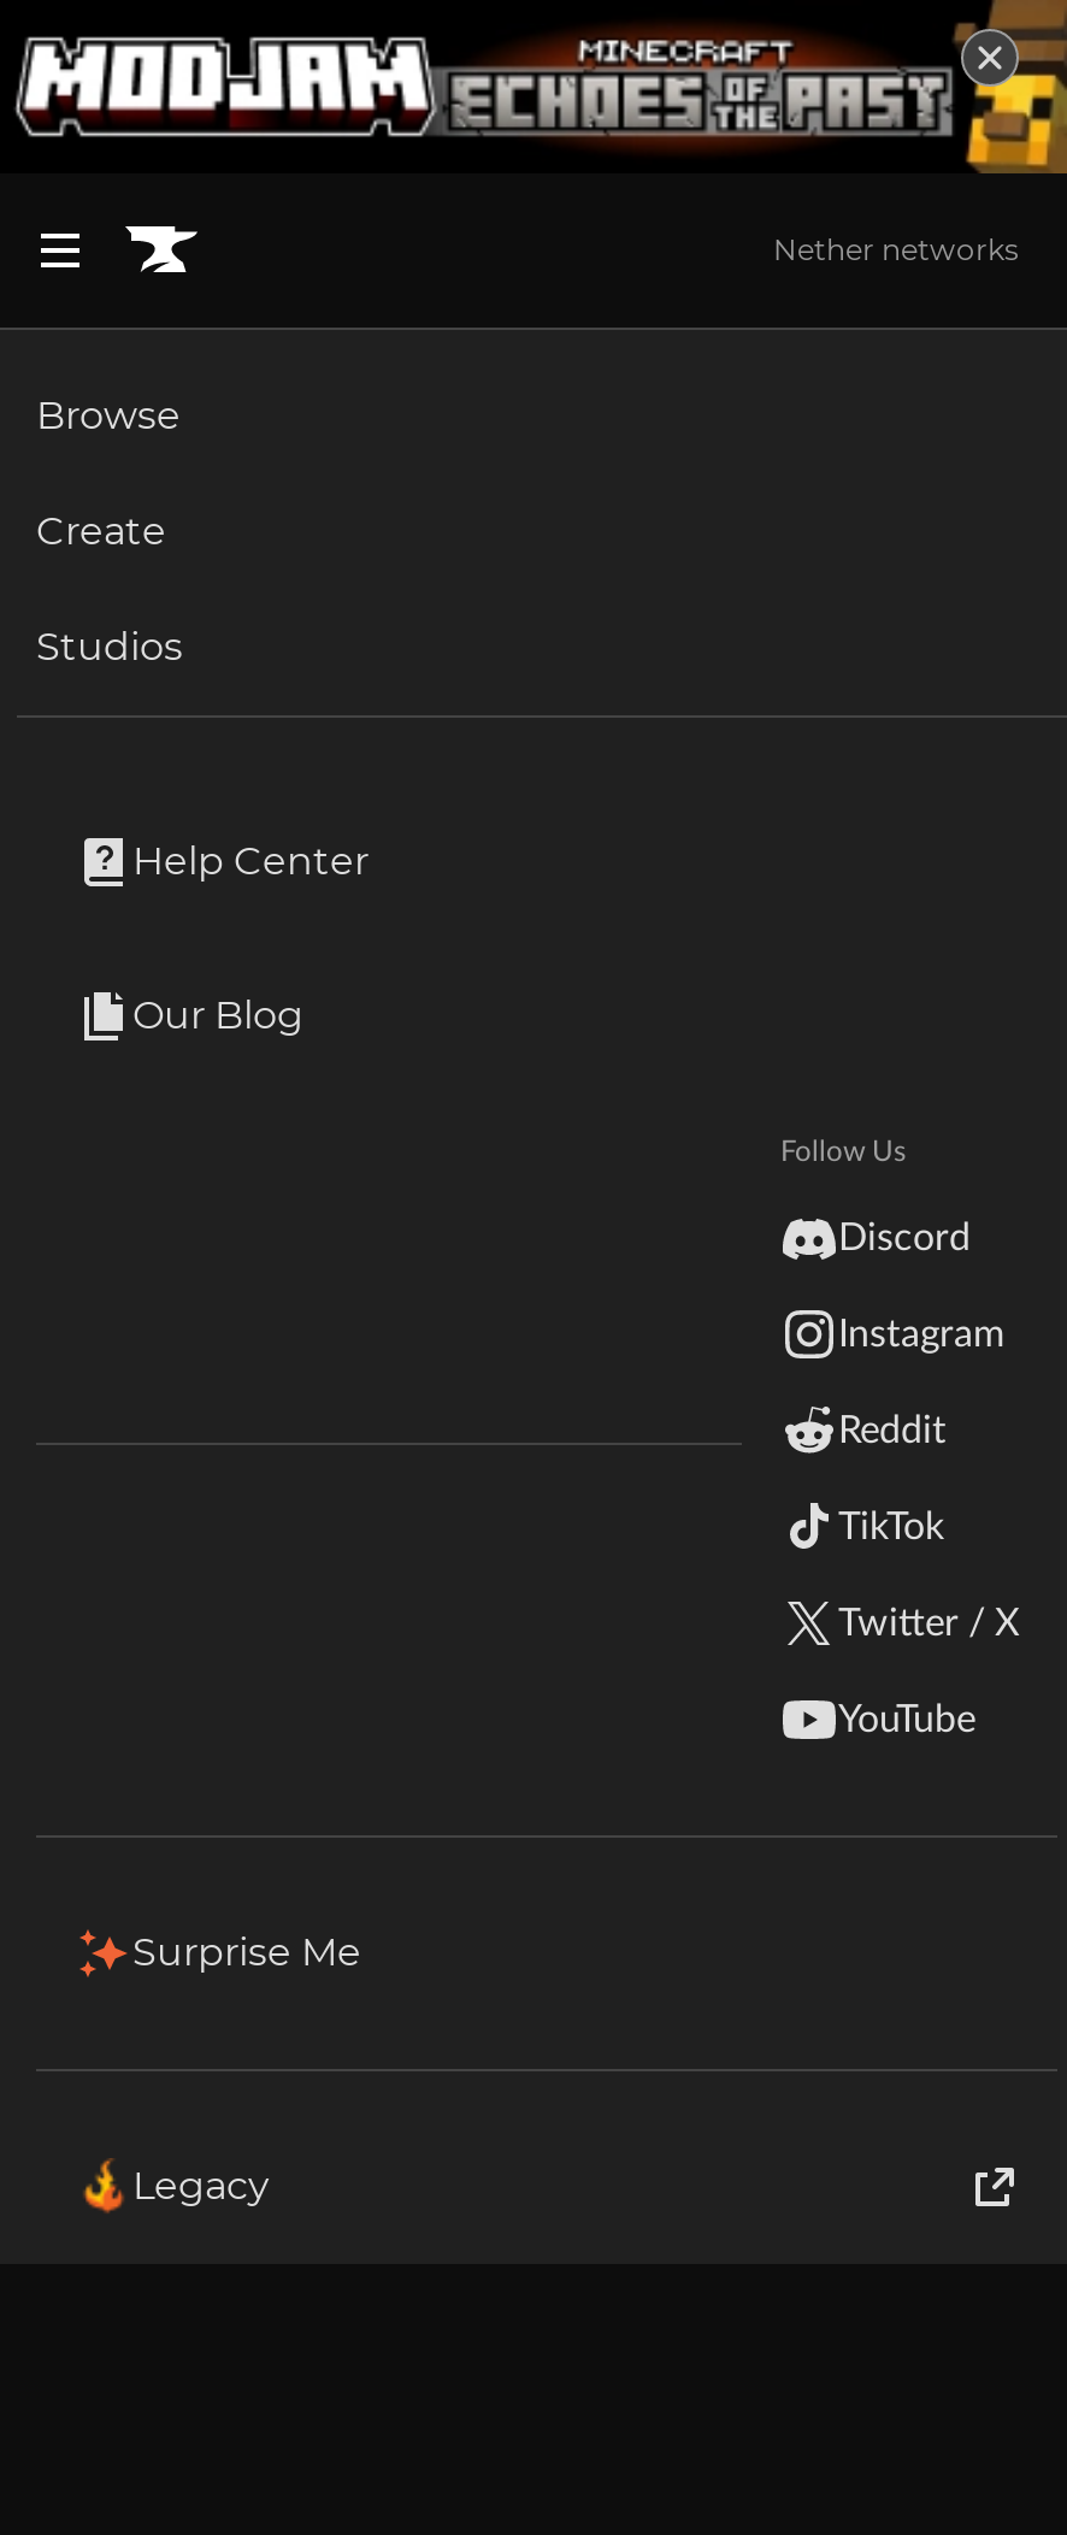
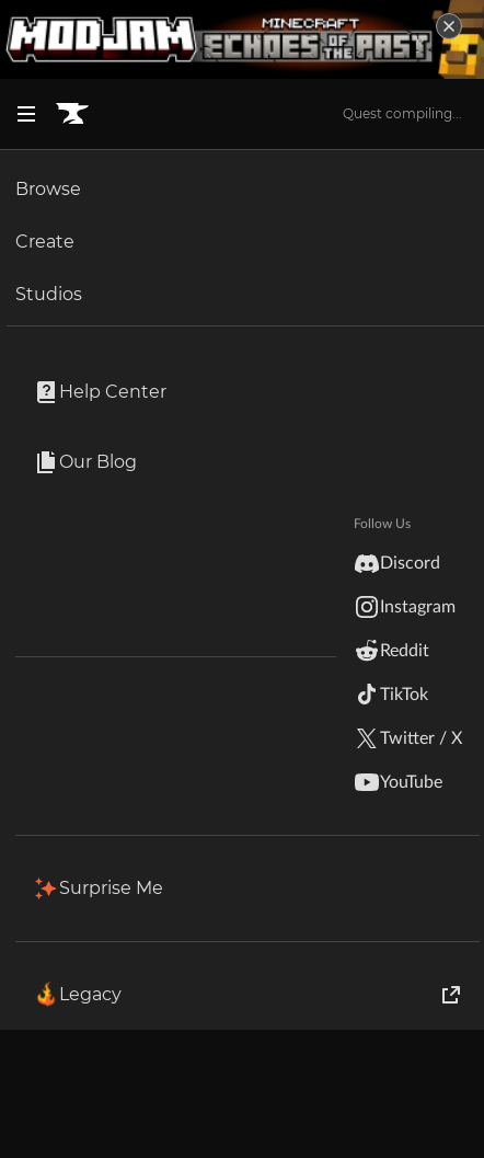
- Nether networks
+ Quest compiling...
